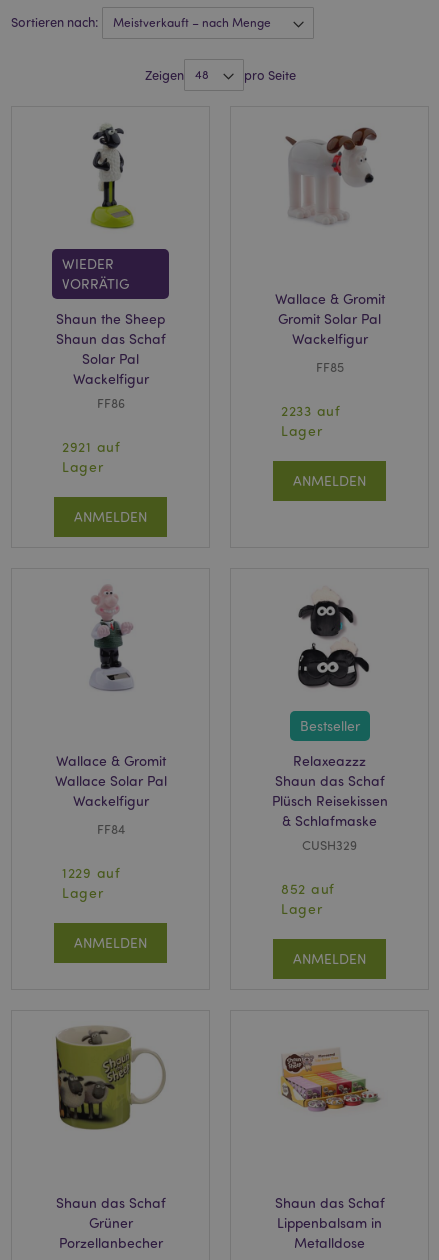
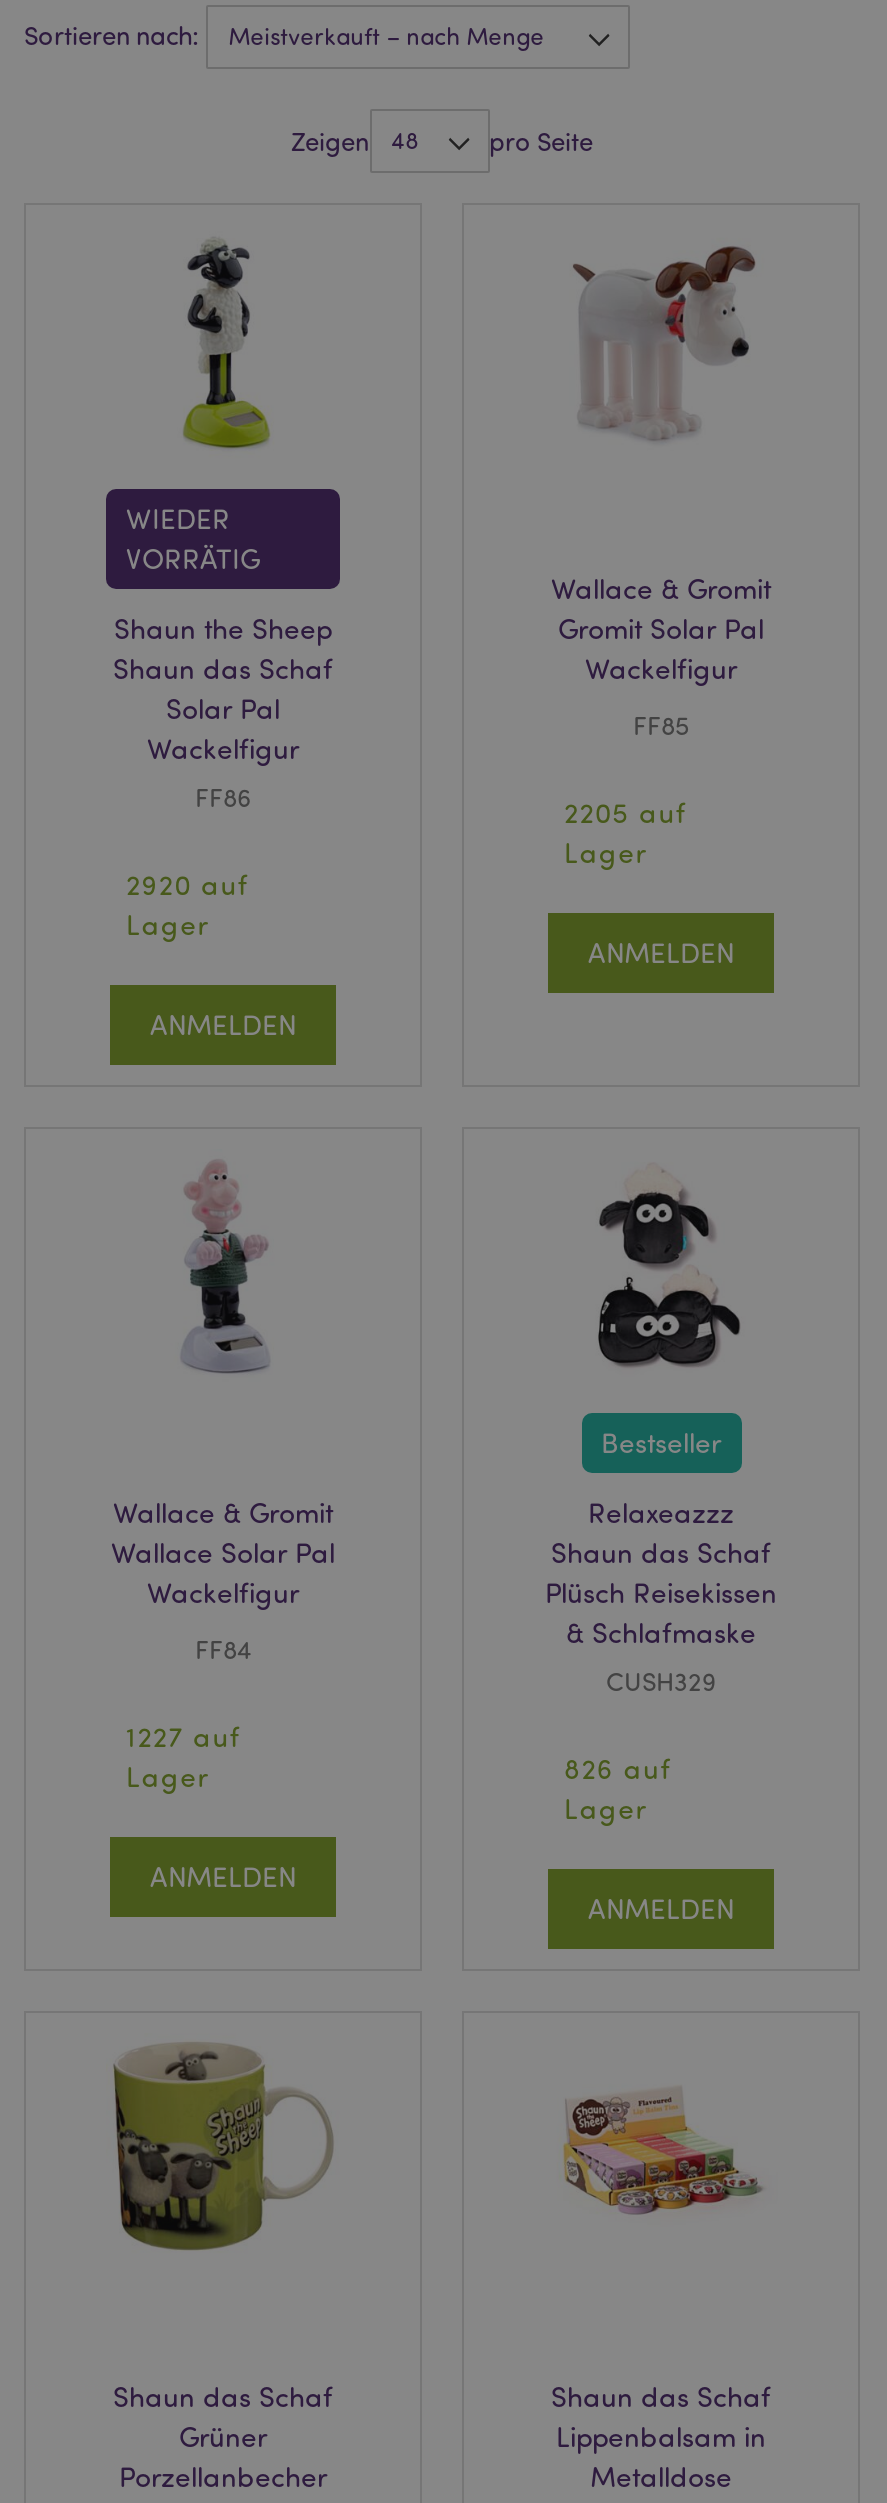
- 2233 auf
+ 2205 auf

- 2921 auf
+ 2920 auf

- 1229 auf
+ 1227 auf

- 852 auf
+ 826 auf
